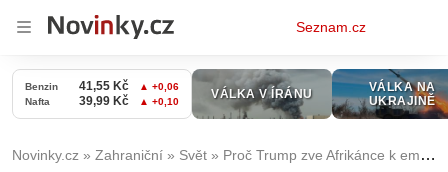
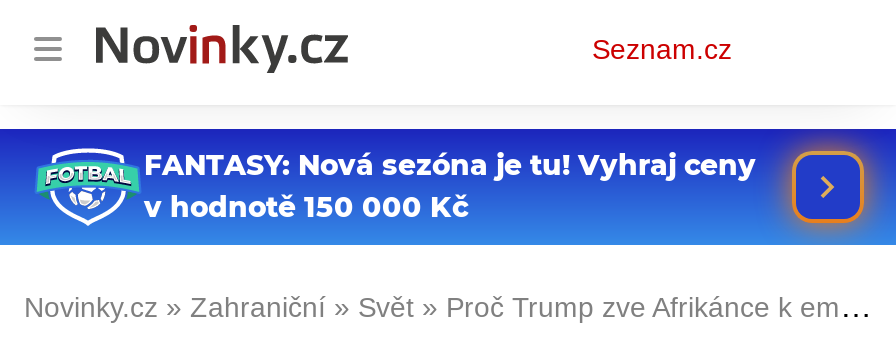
- [image]
+ [image]
